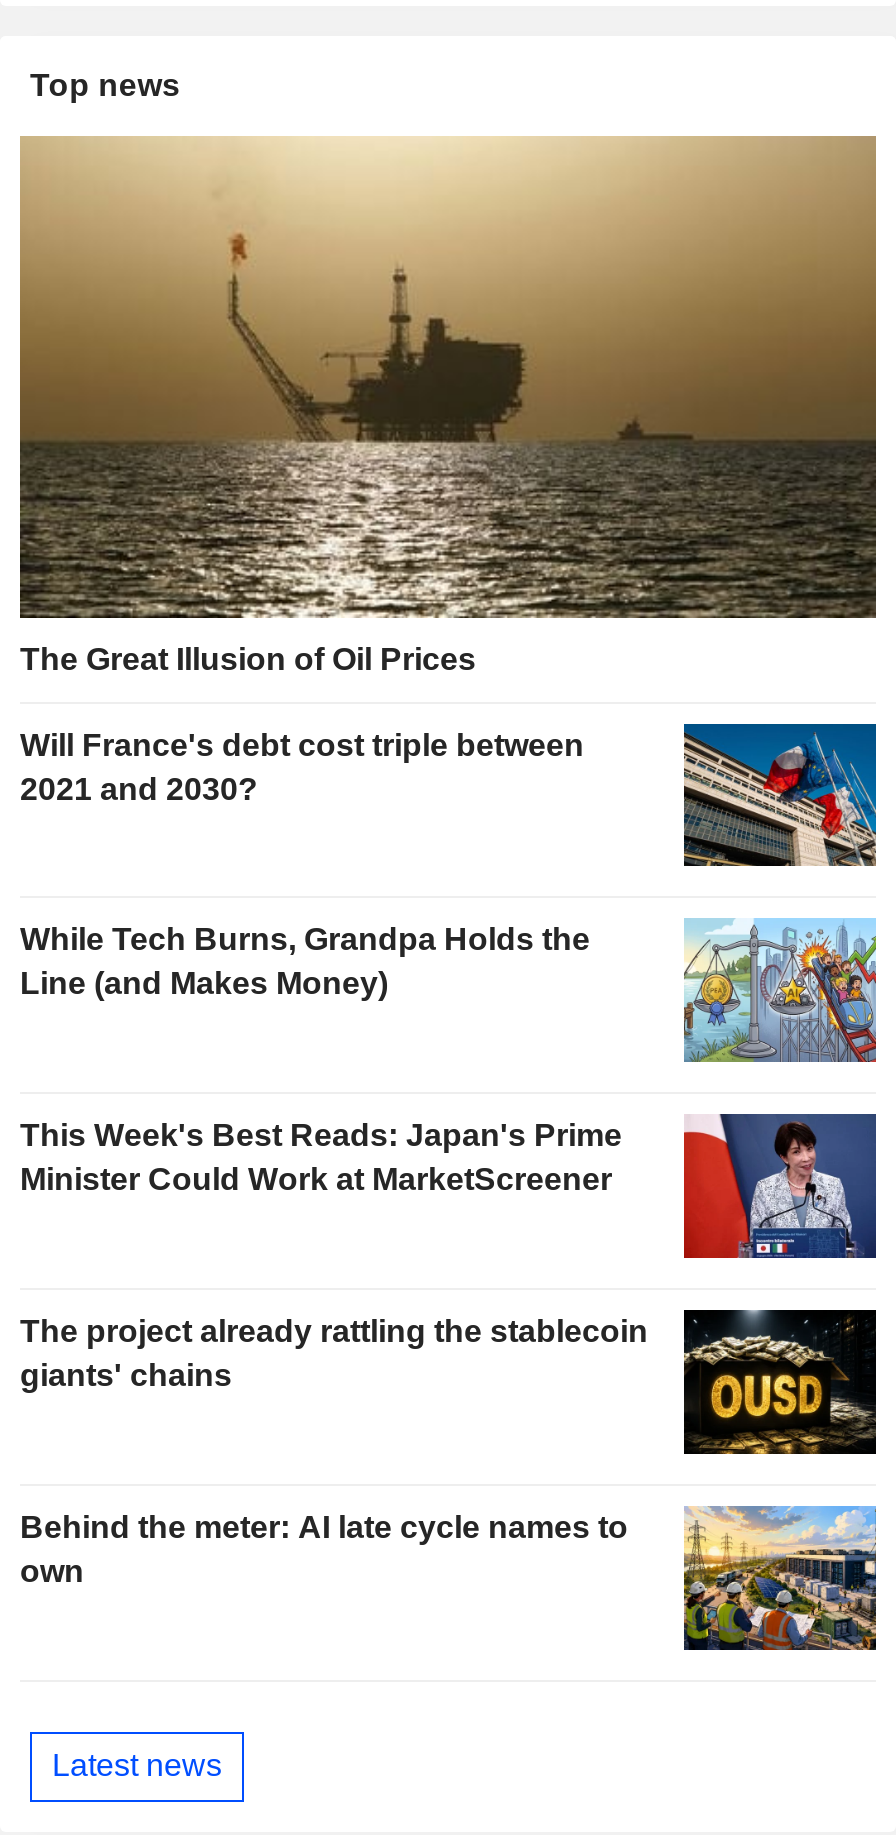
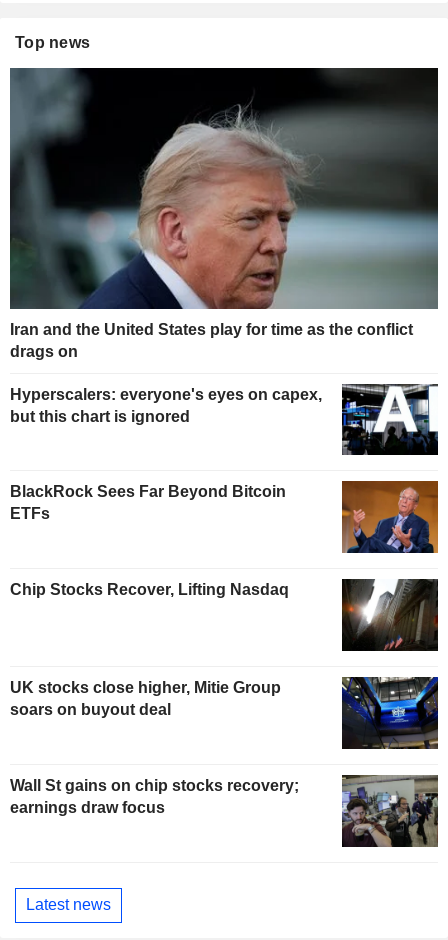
- [image]
- The Great Illusion of Oil Prices
+ [image]
+ Iran and the United States play for time as the conflict
+ drags on

- Will France's debt cost triple between
- 2021 and 2030?
+ Hyperscalers: everyone's eyes on capex,
+ but this chart is ignored

- [image]
+ [image]

- While Tech Burns, Grandpa Holds the
- Line (and Makes Money)
+ BlackRock Sees Far Beyond Bitcoin
+ ETFs

- [image]
+ [image]

- This Week's Best Reads: Japan's Prime
- Minister Could Work at MarketScreener
+ Chip Stocks Recover, Lifting Nasdaq

- [image]
+ [image]

- The project already rattling the stablecoin
- giants' chains
+ UK stocks close higher, Mitie Group
+ soars on buyout deal

- [image]
+ [image]

- Behind the meter: AI late cycle names to
- own
+ Wall St gains on chip stocks recovery;
+ earnings draw focus

- [image]
+ [image]
